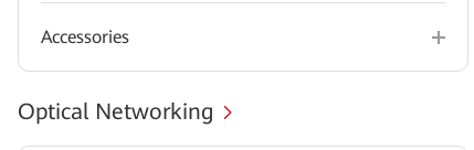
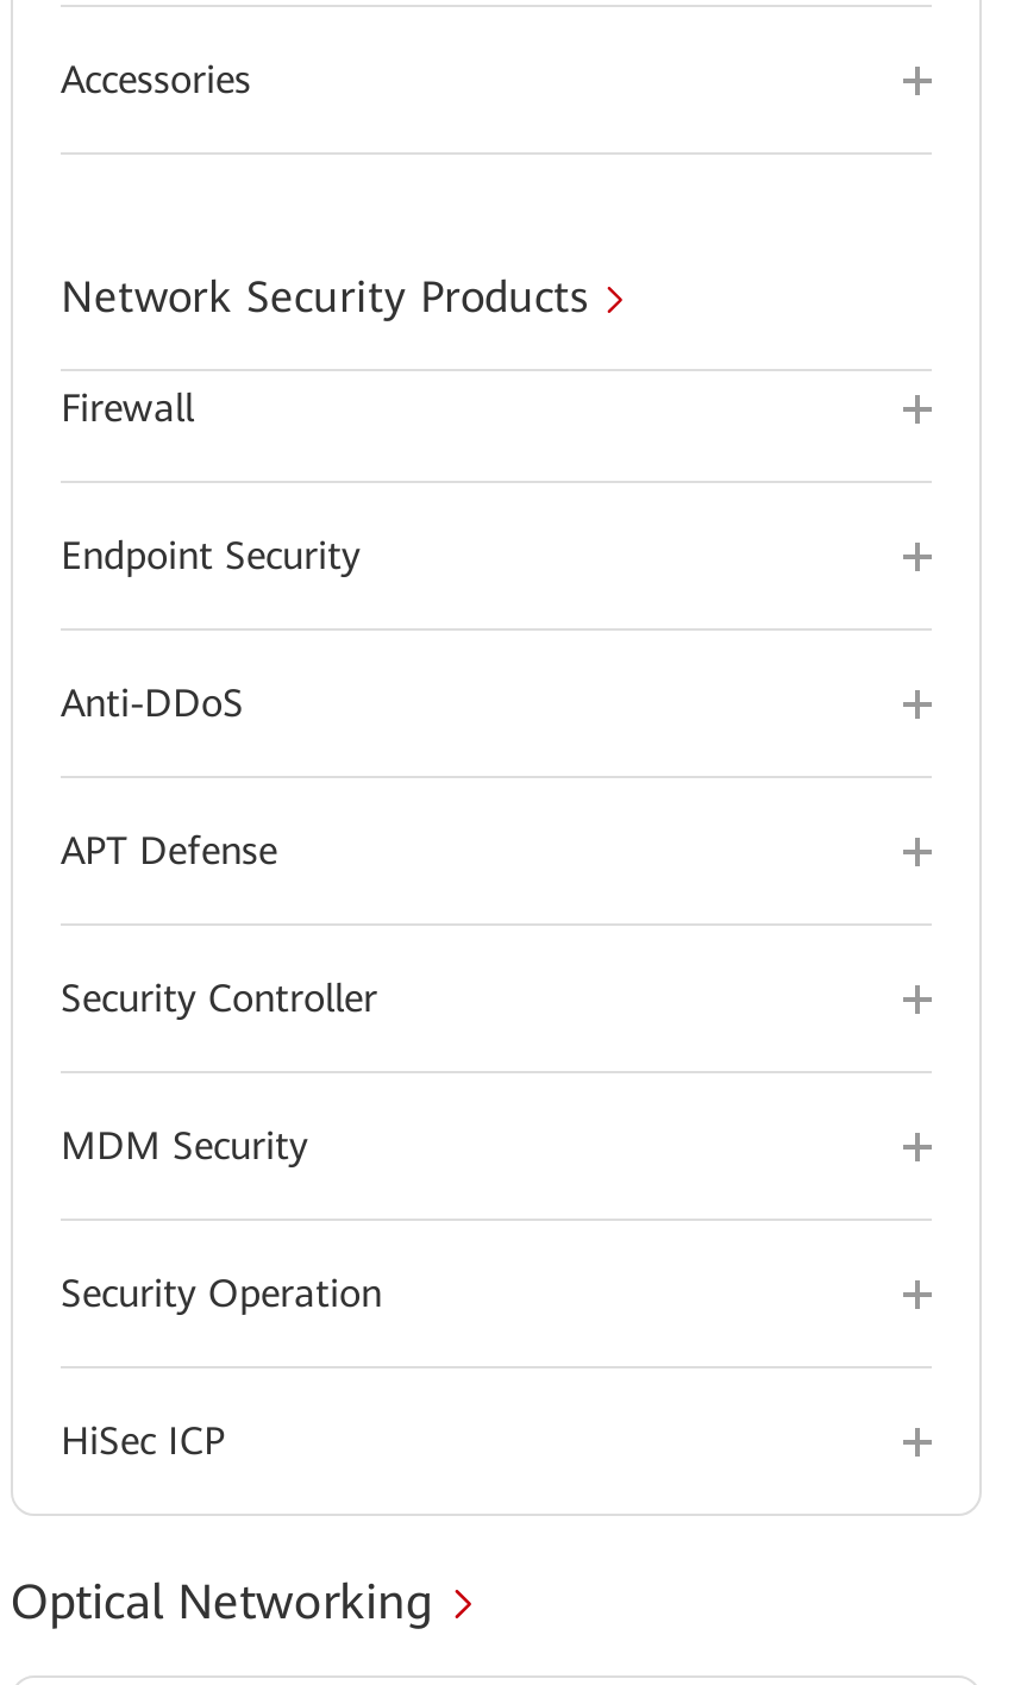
+ Network Security Products
+ Firewall
+ Endpoint Security
+ Anti-DDoS
+ APT Defense
+ Security Controller
+ MDM Security
+ Security Operation
+ HiSec ICP
